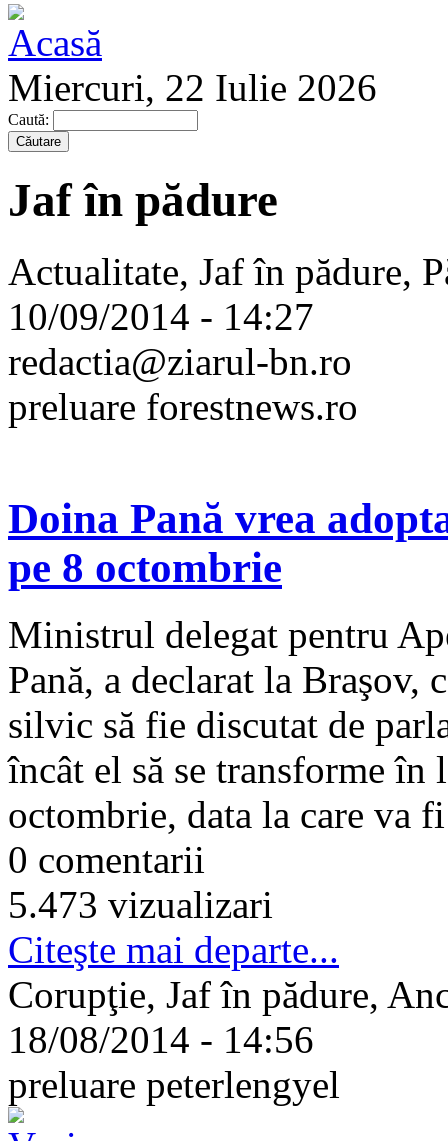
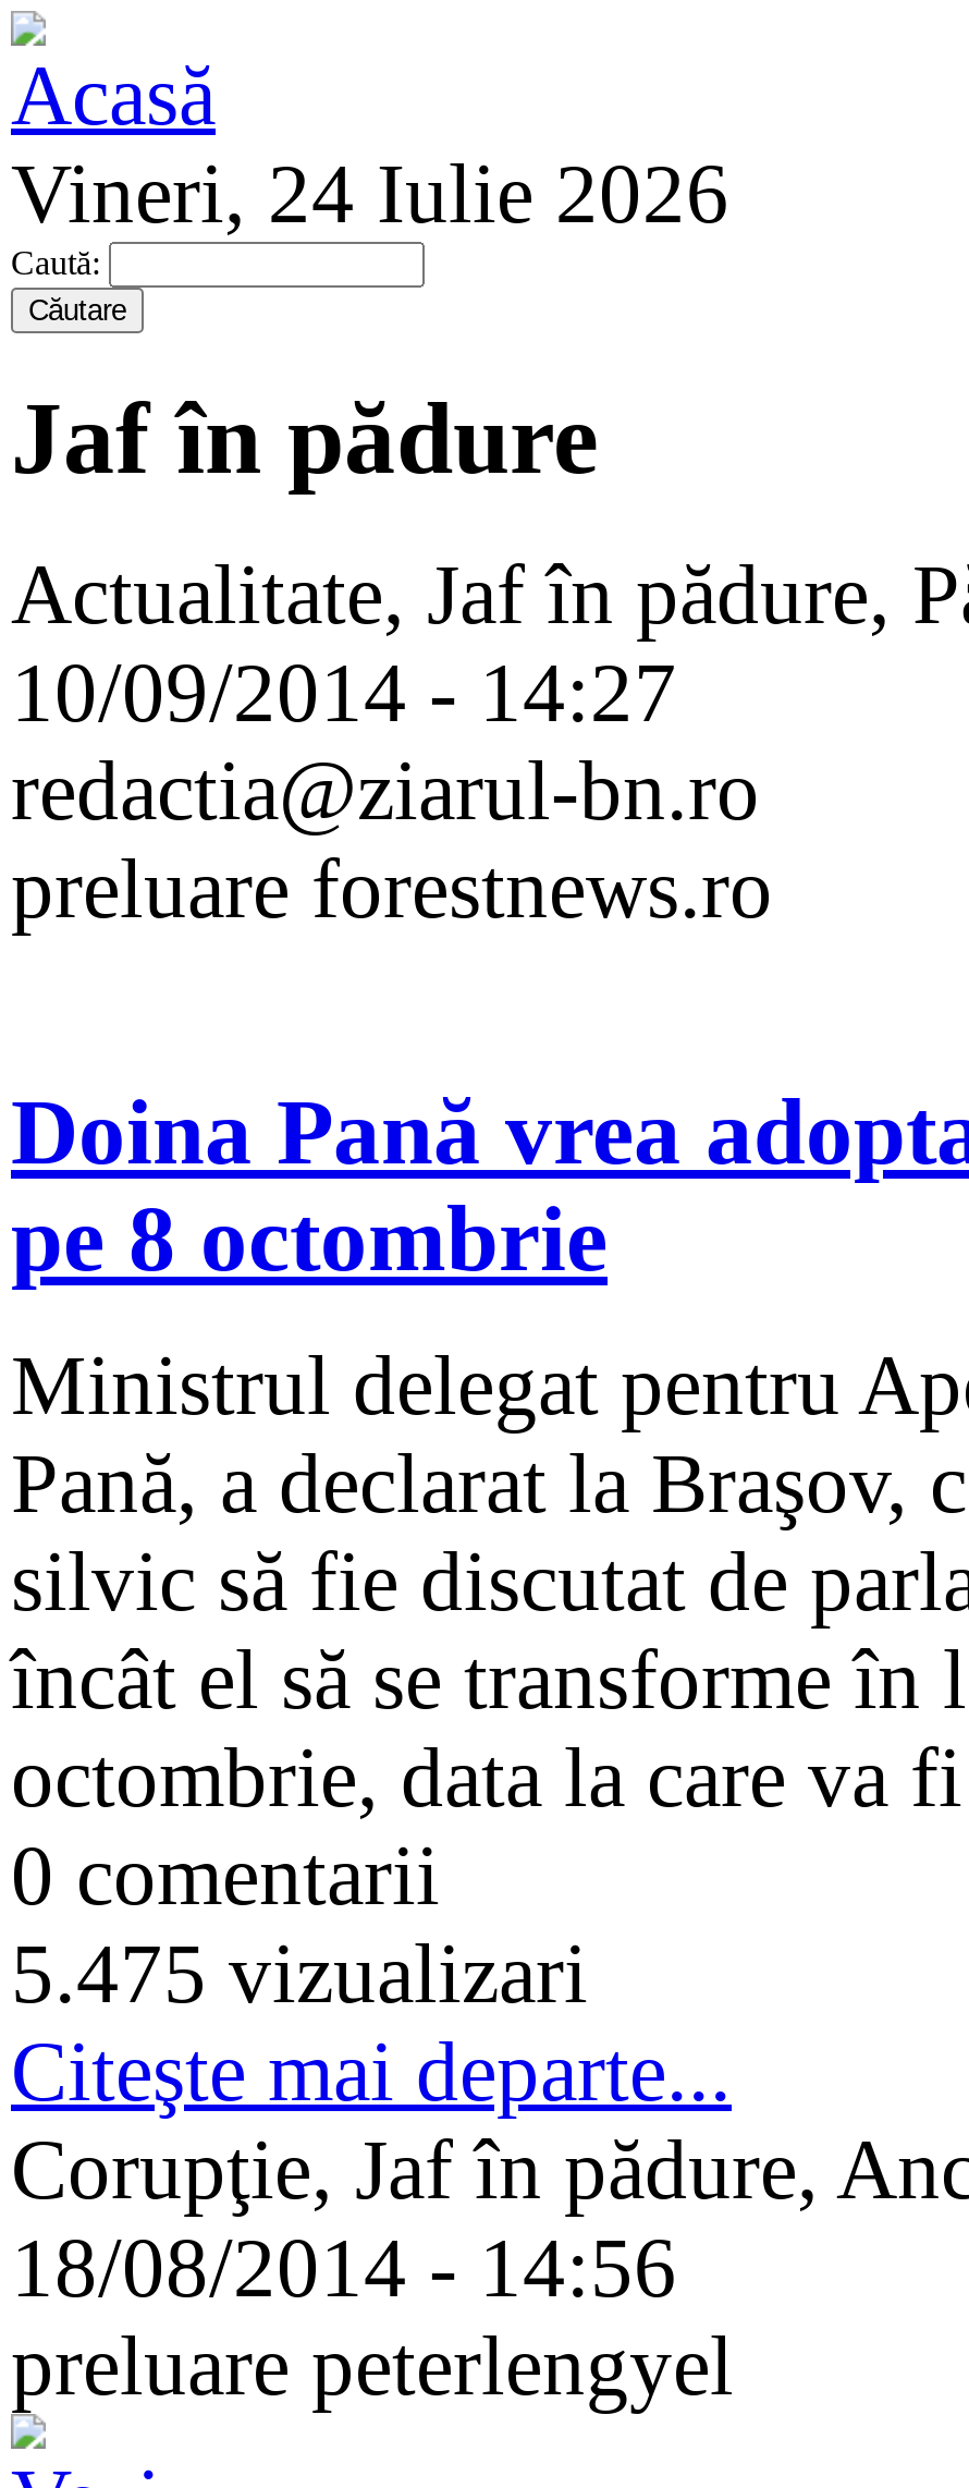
- Miercuri, 22 Iulie 2026
+ Vineri, 24 Iulie 2026

- 5.473 vizualizari
+ 5.475 vizualizari
